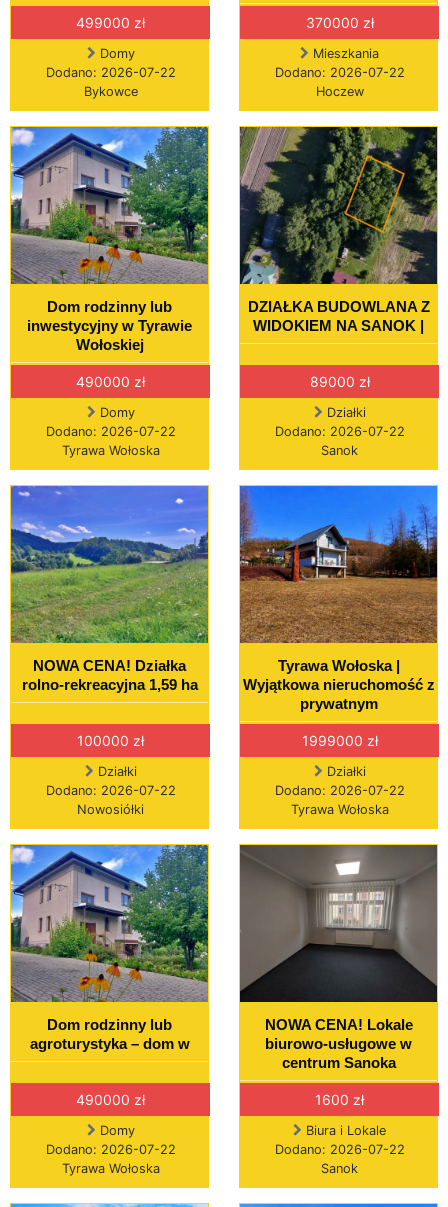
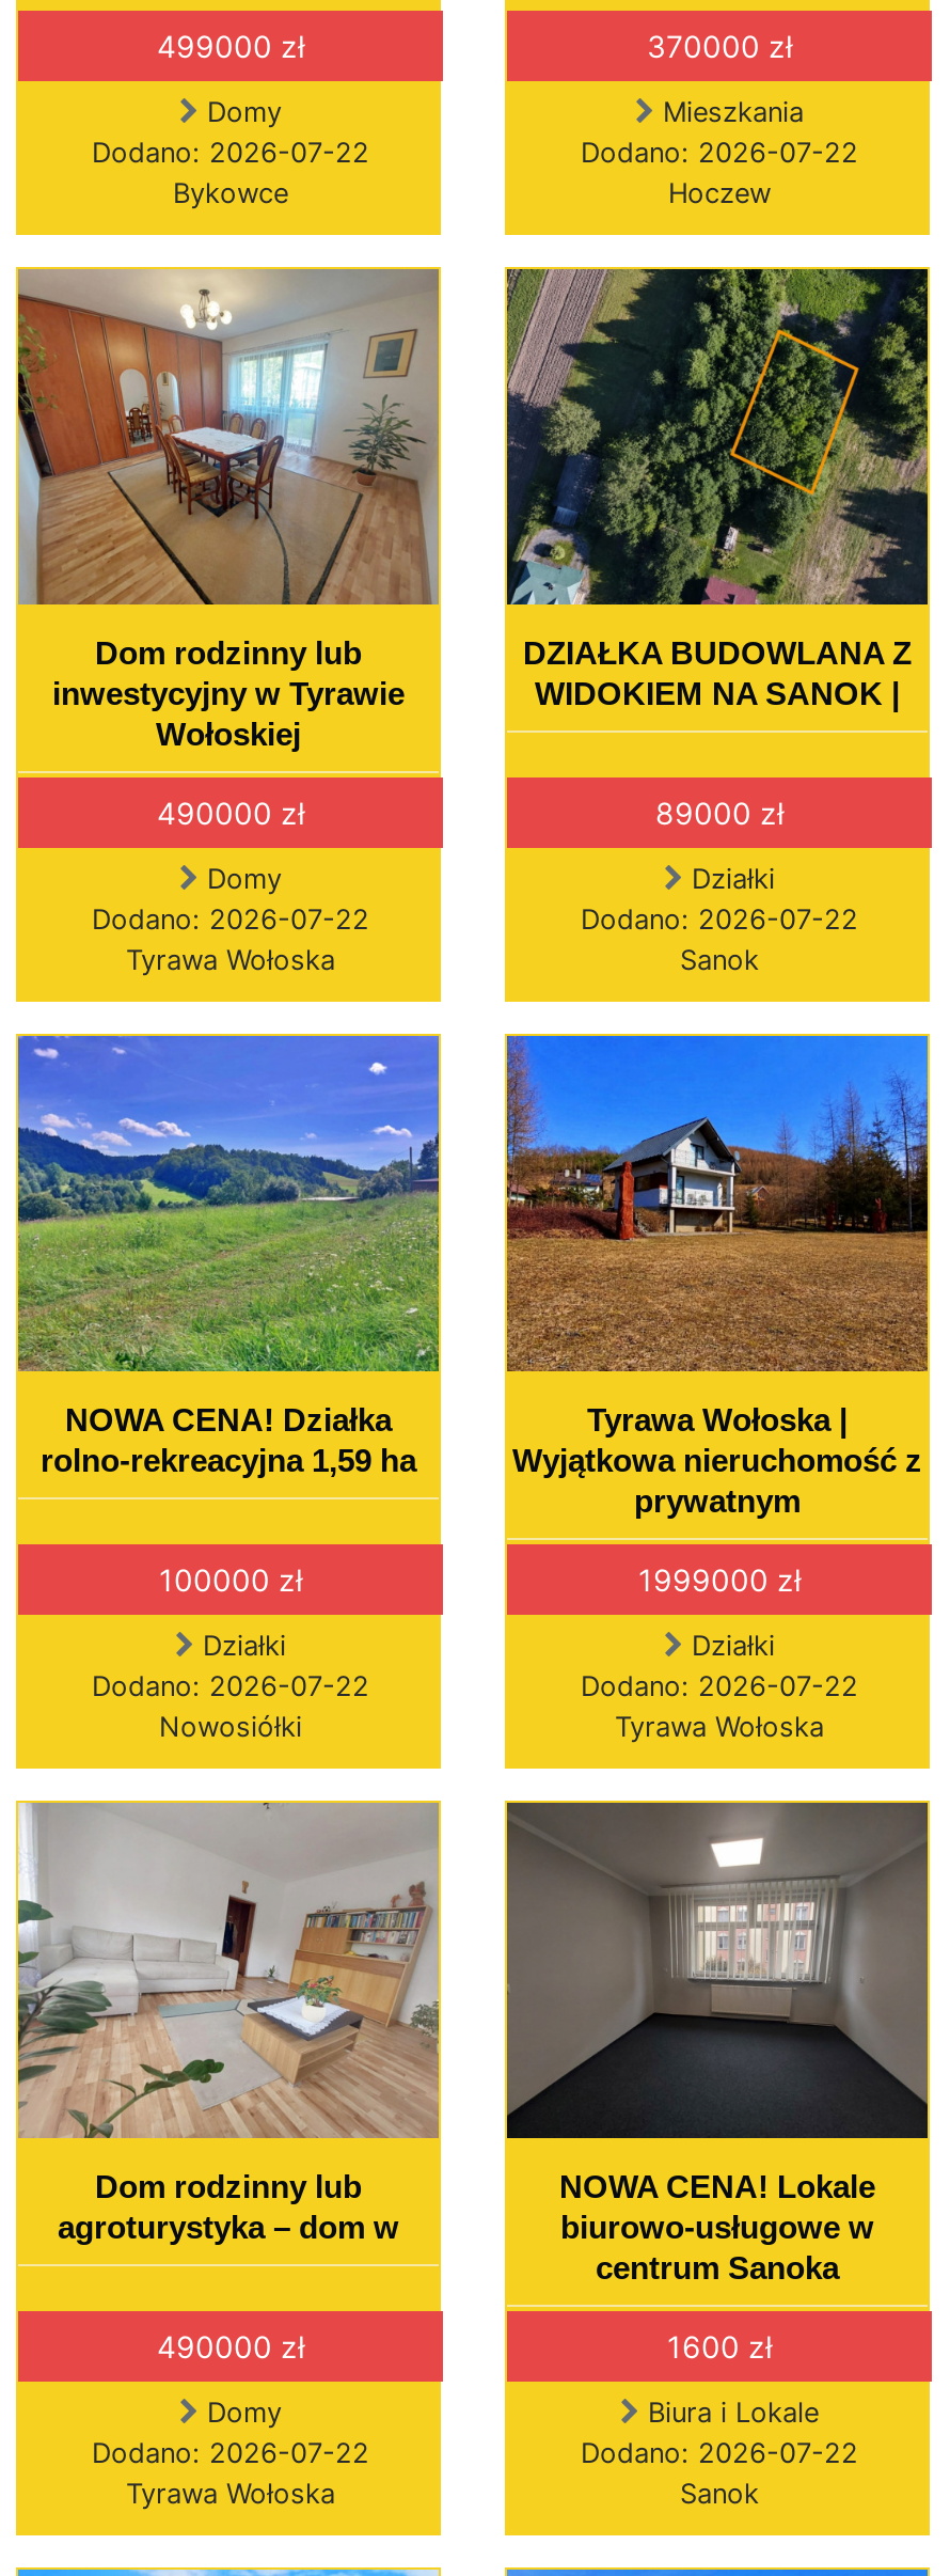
- [image]
+ [image]

- [image]
+ [image]
